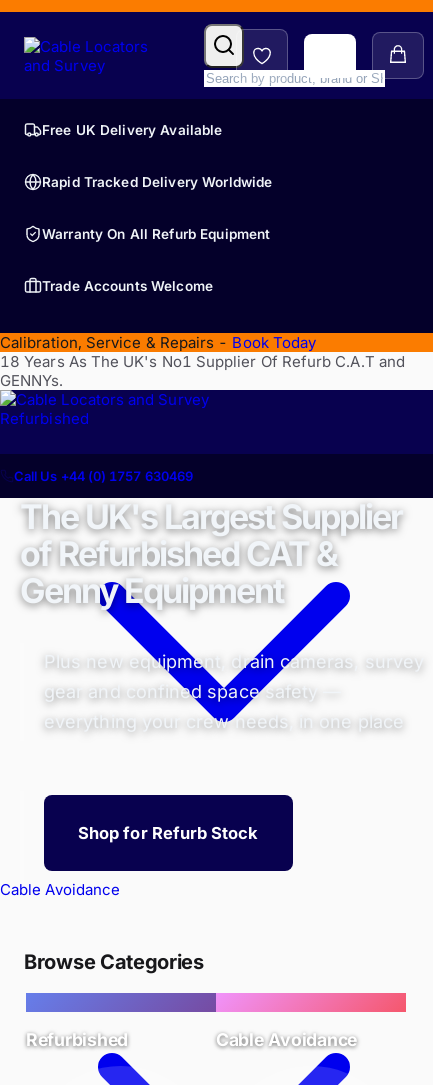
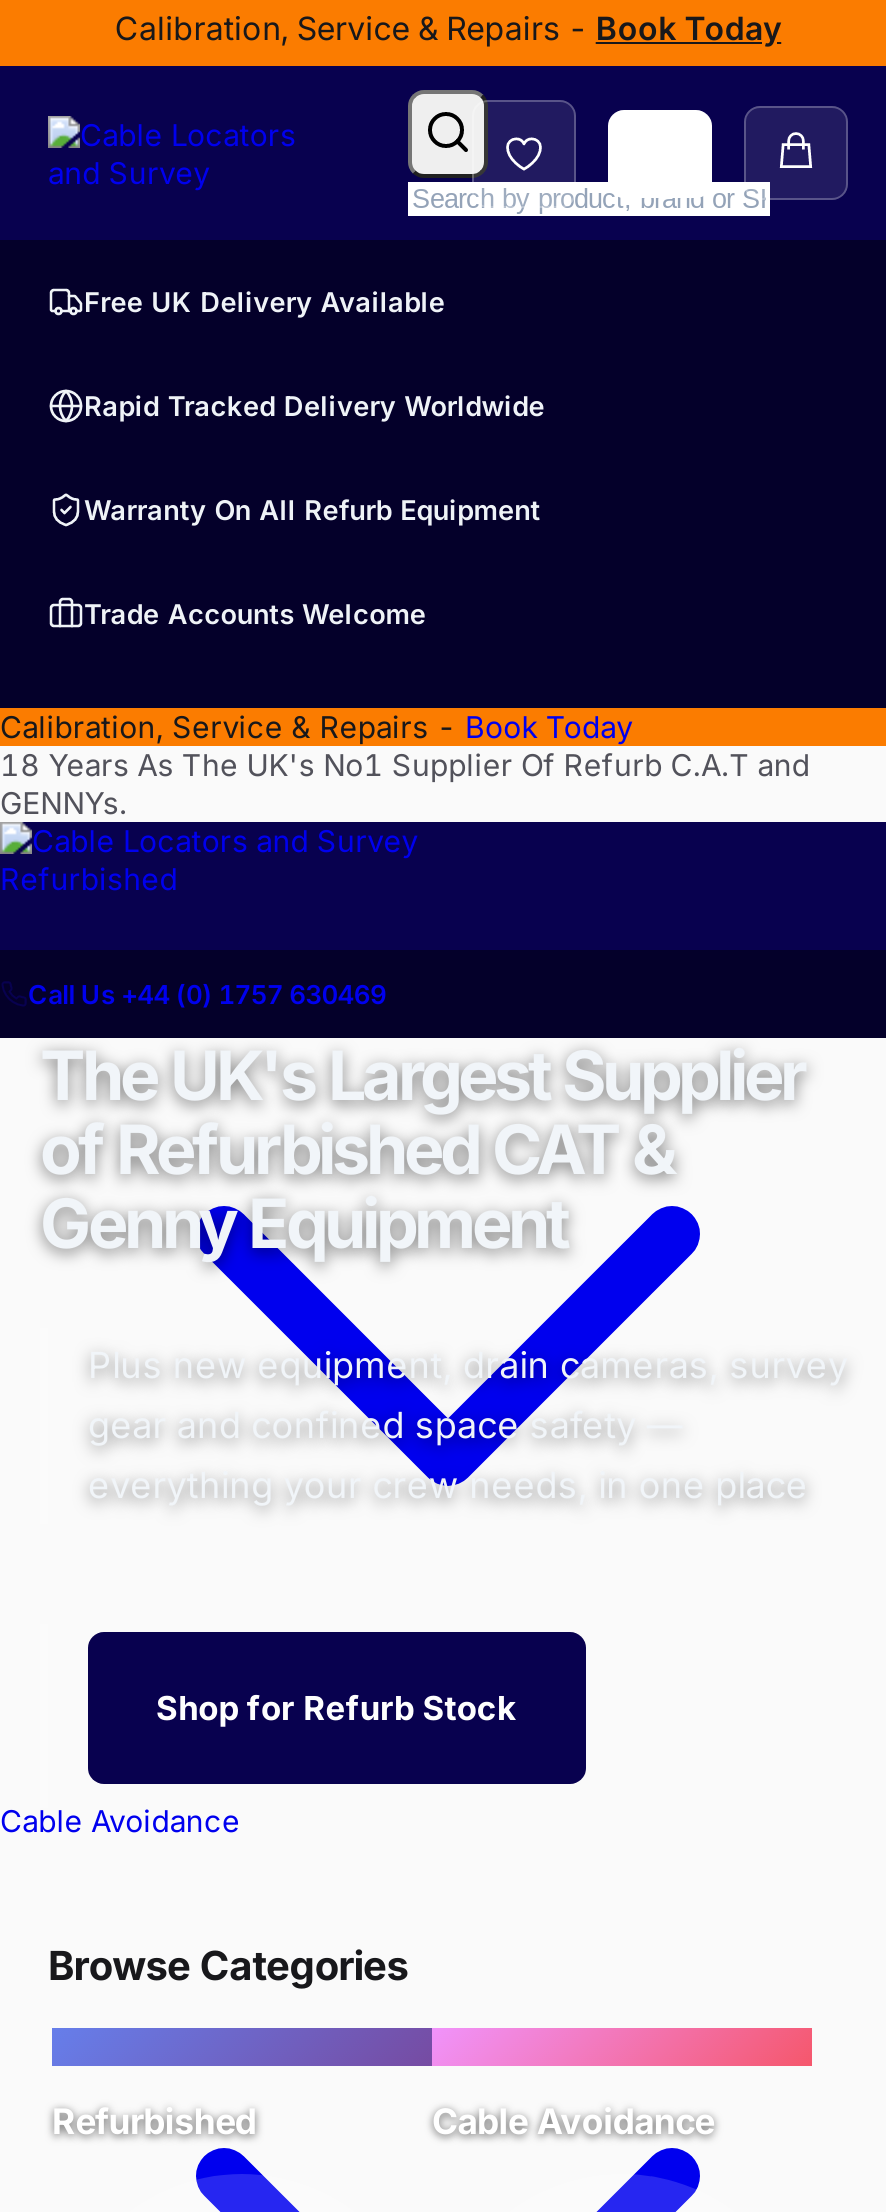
+ Calibration, Service & Repairs - Book Today
